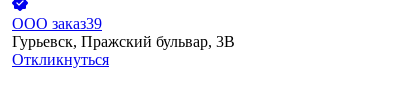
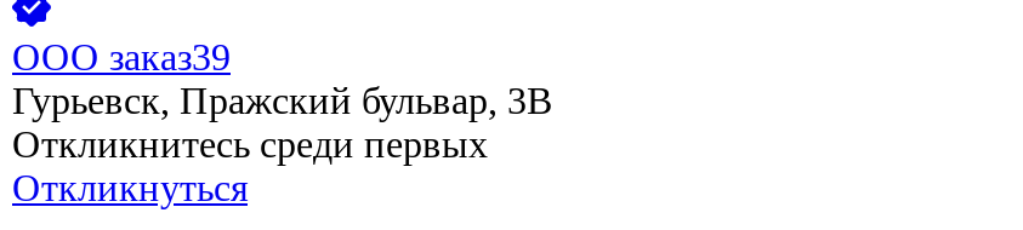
+ Откликнитесь среди первых
